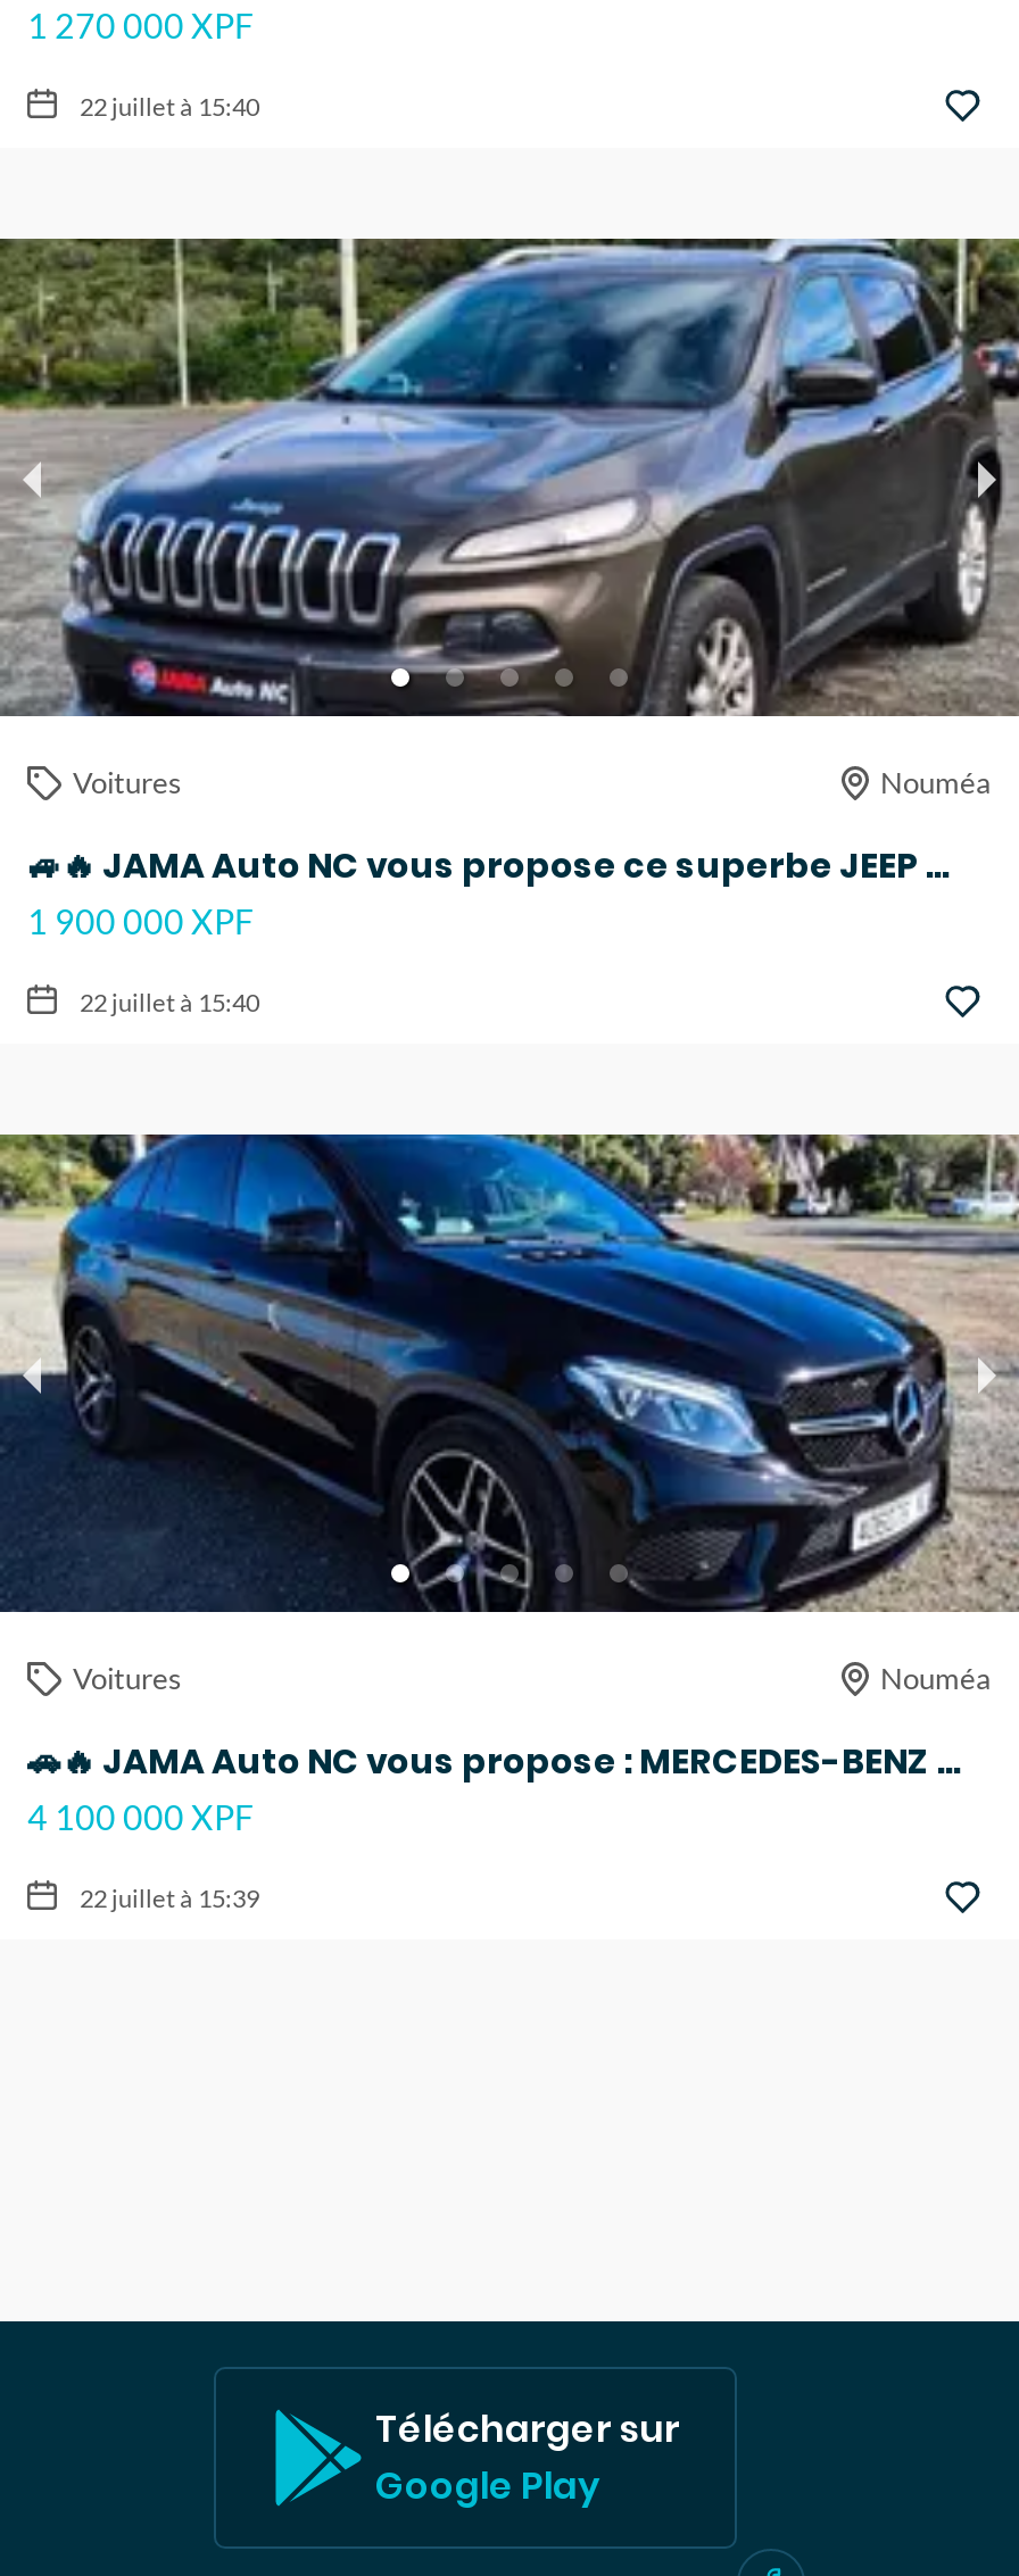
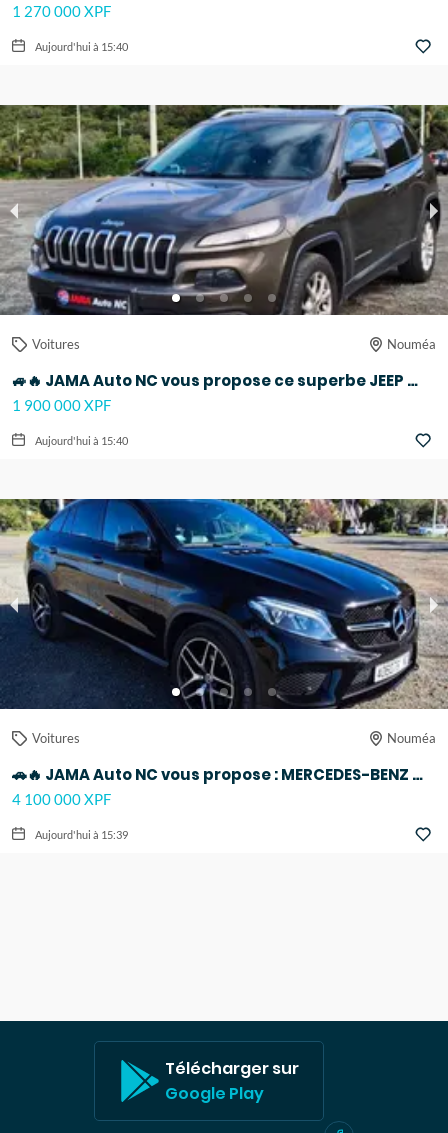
- 22 juillet à 15:40
+ Aujourd'hui à 15:40

- 22 juillet à 15:40
+ Aujourd'hui à 15:40

- 22 juillet à 15:39
+ Aujourd'hui à 15:39
